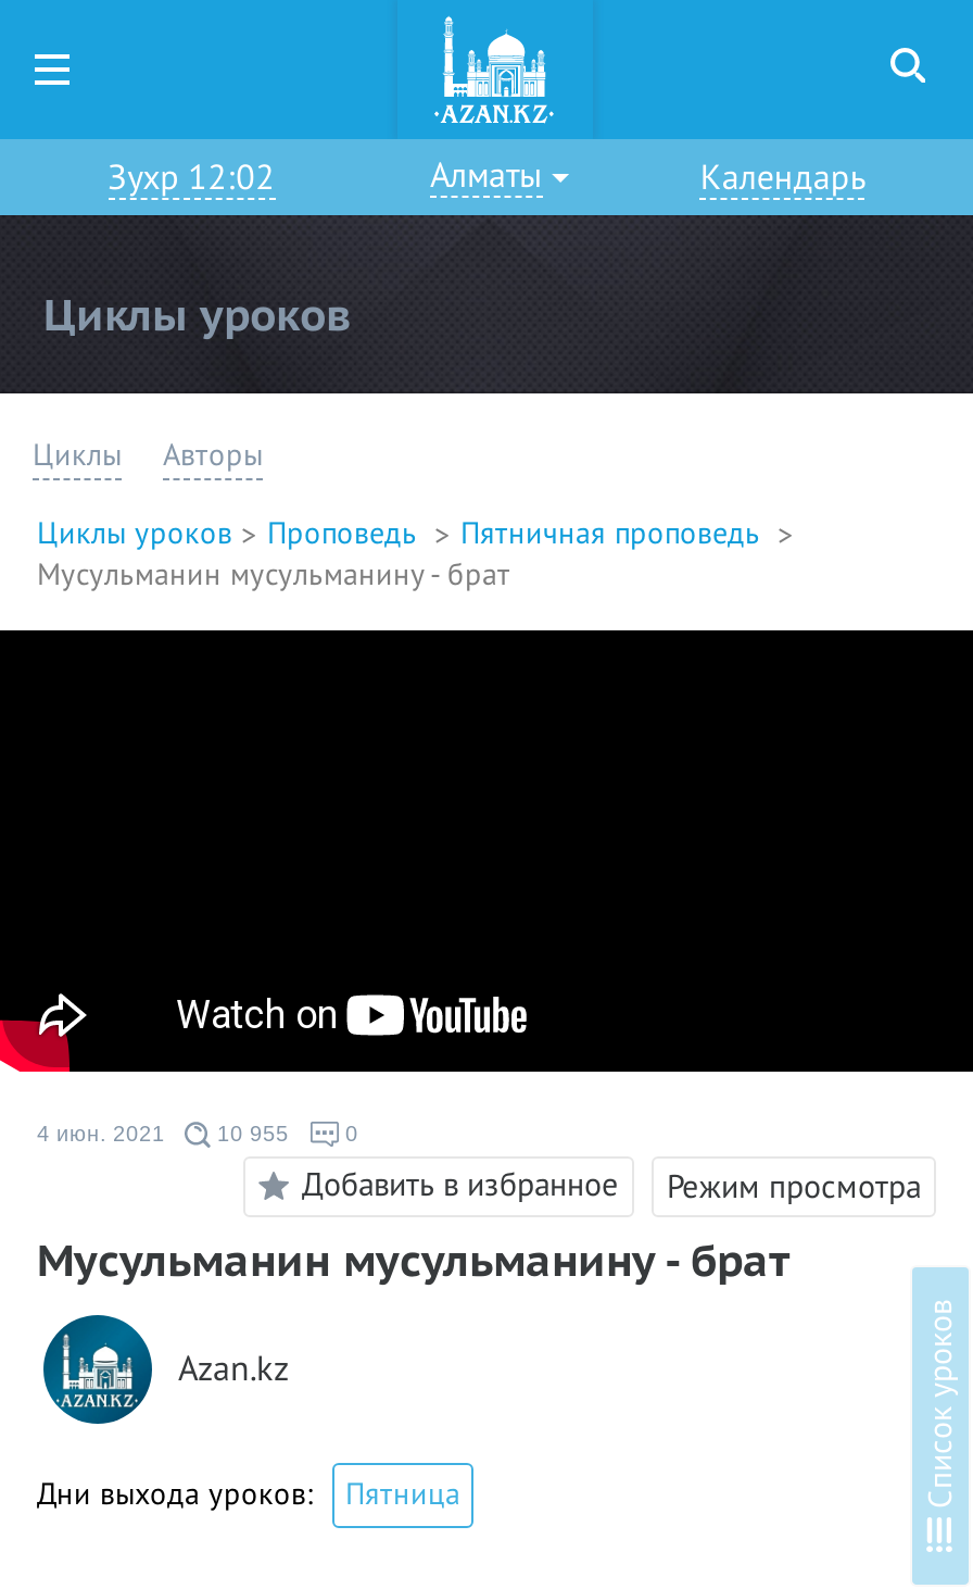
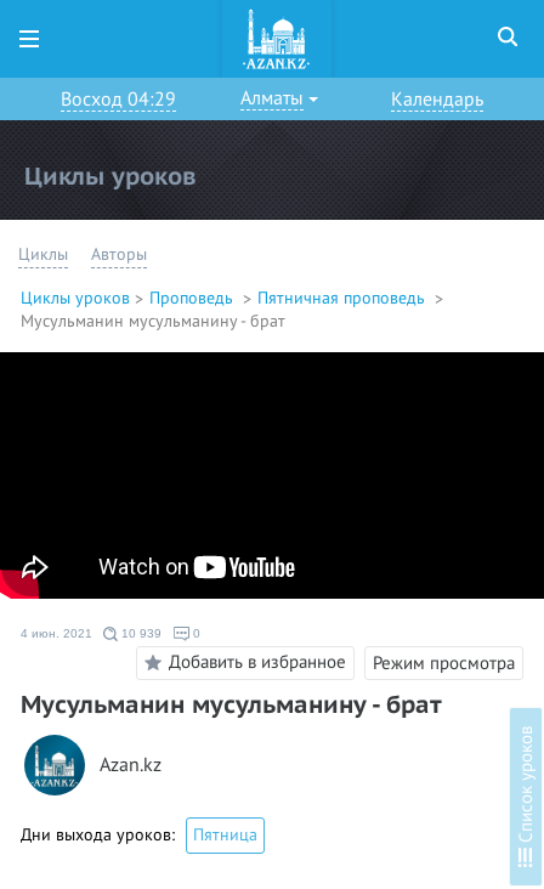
- Зухр 12:02
+ Восход 04:29

- 4 июн. 2021 10 955
+ 4 июн. 2021 10 939
